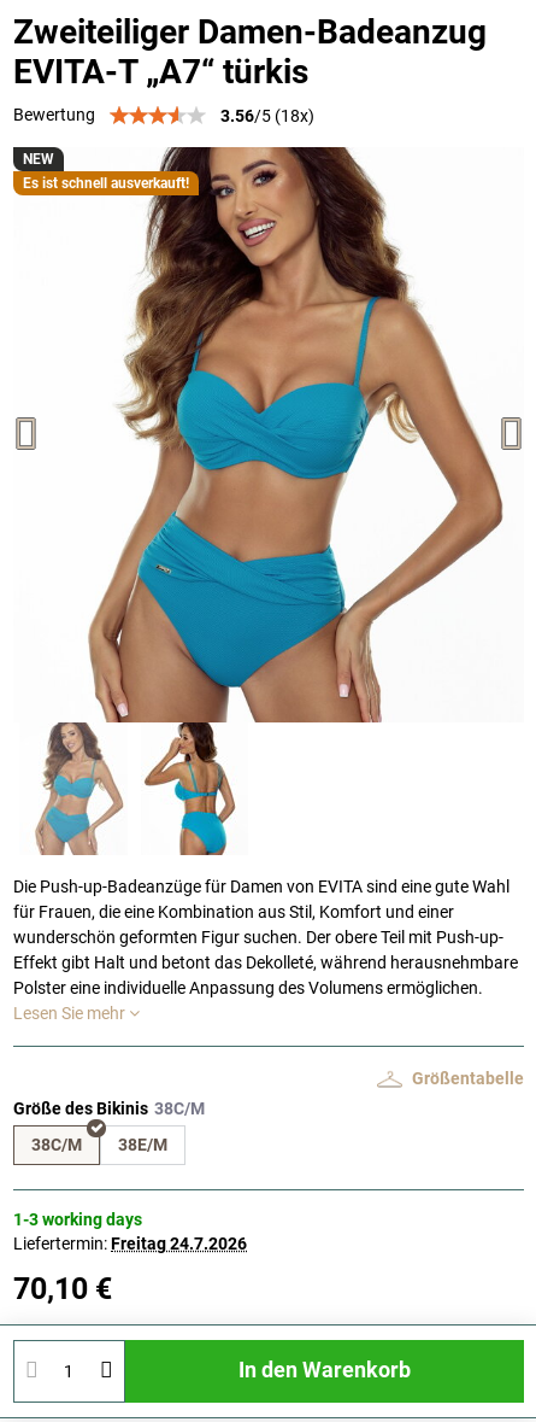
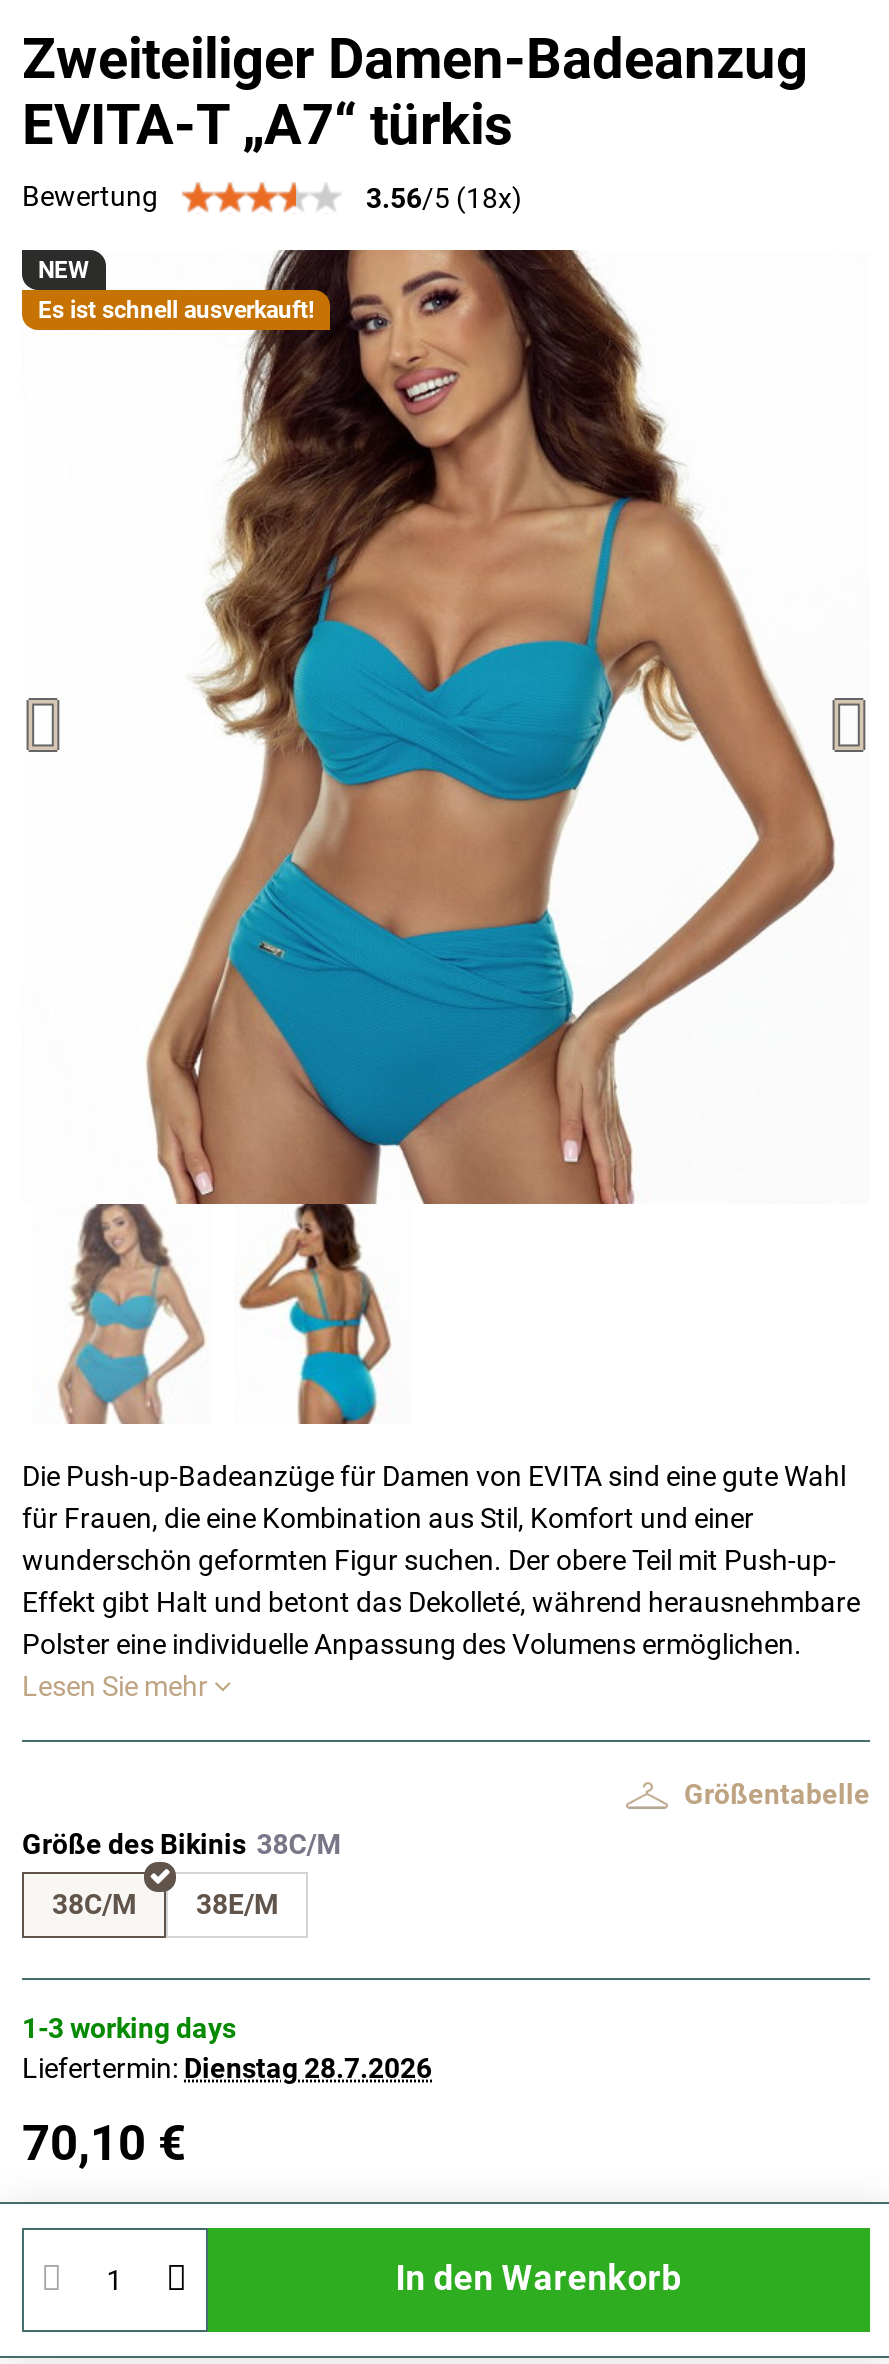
- Liefertermin: Freitag 24.7.2026
+ Liefertermin: Dienstag 28.7.2026
